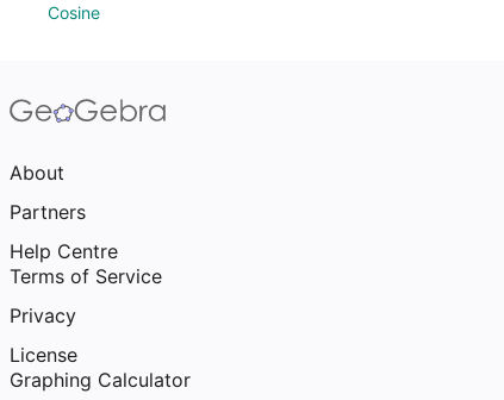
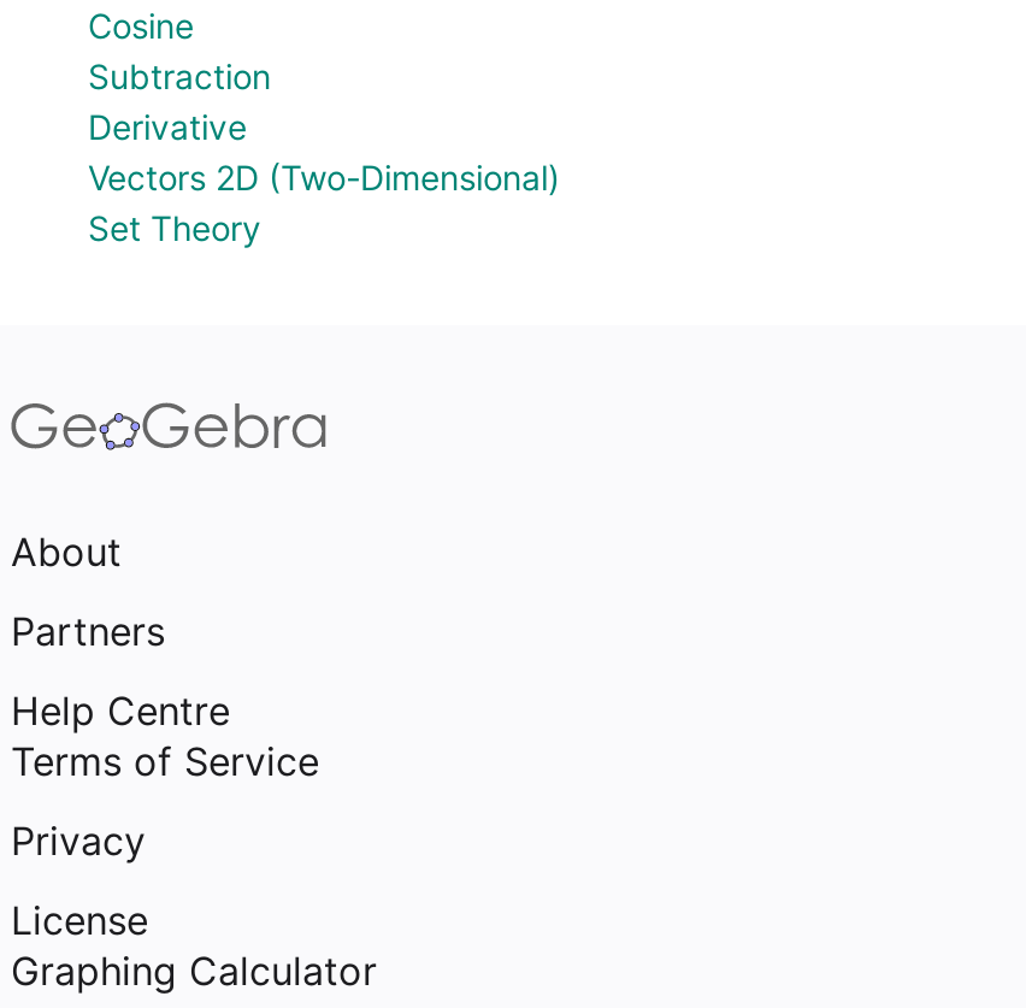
+ Subtraction
+ Derivative
+ Vectors 2D (Two-Dimensional)
+ Set Theory
